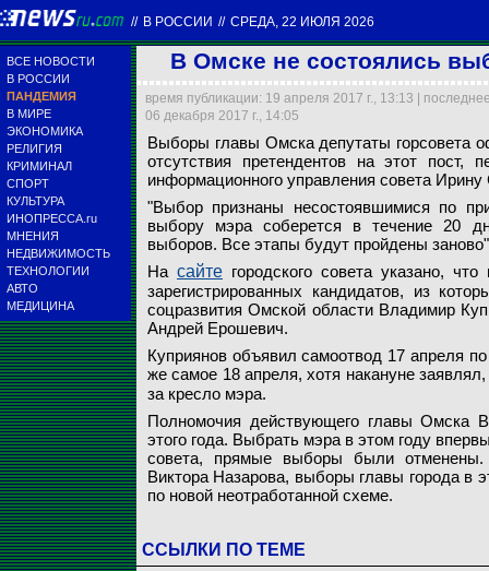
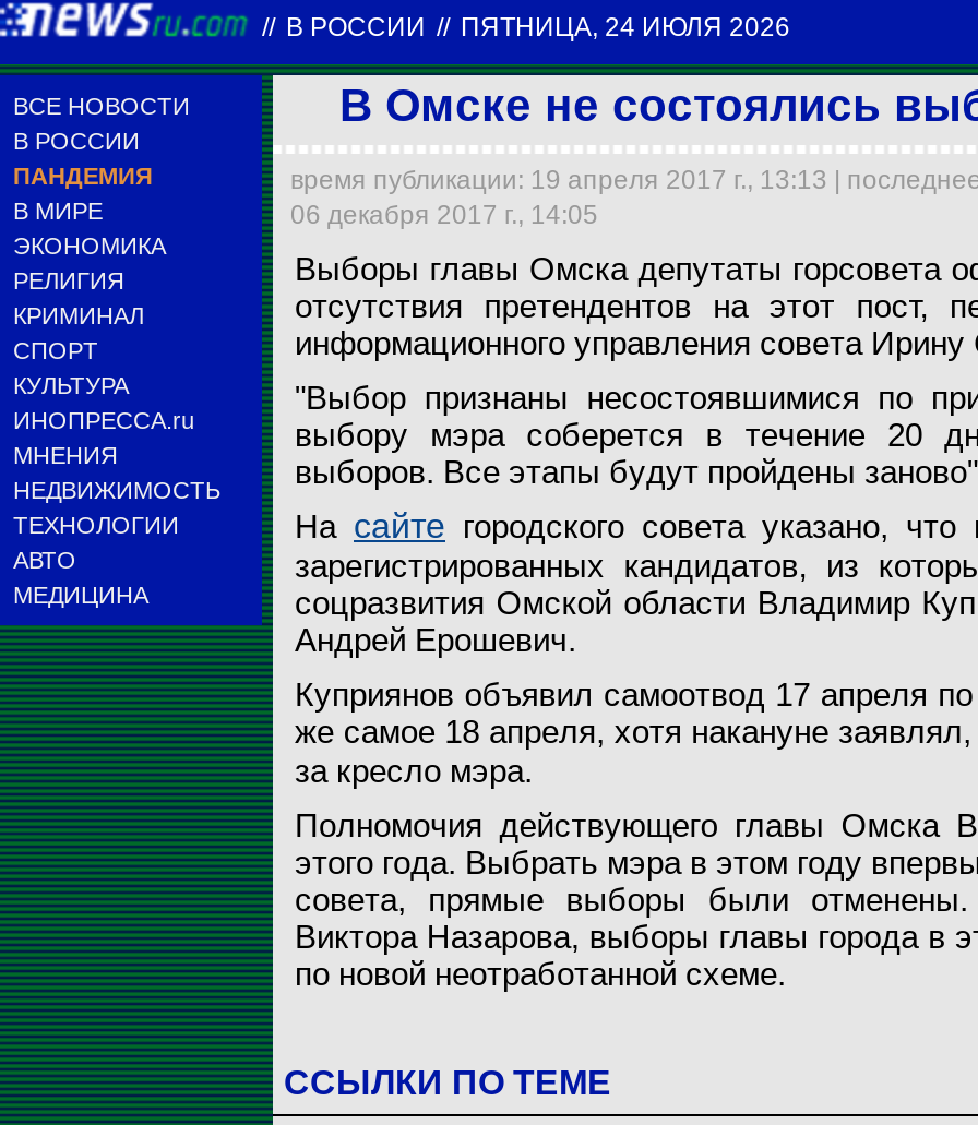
- // В РОССИИ // СРЕДА, 22 ИЮЛЯ 2026
+ // В РОССИИ // ПЯТНИЦА, 24 ИЮЛЯ 2026
